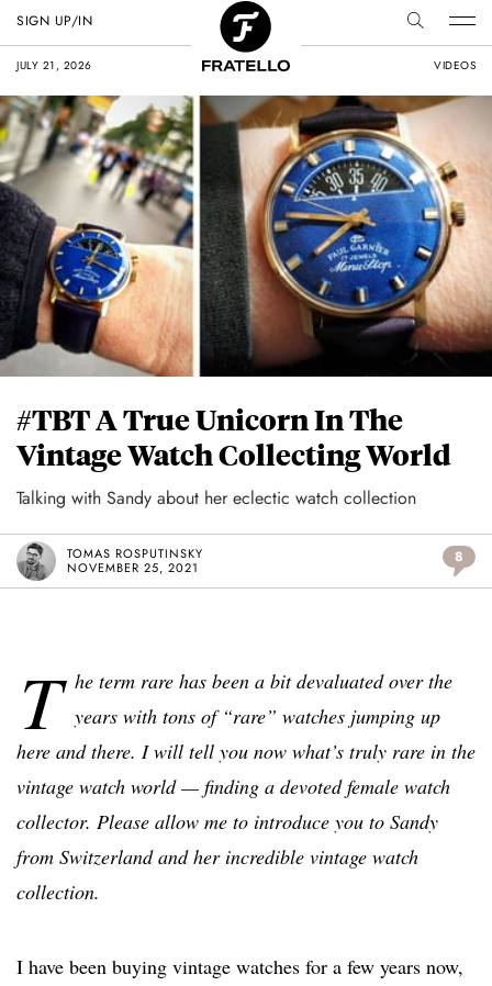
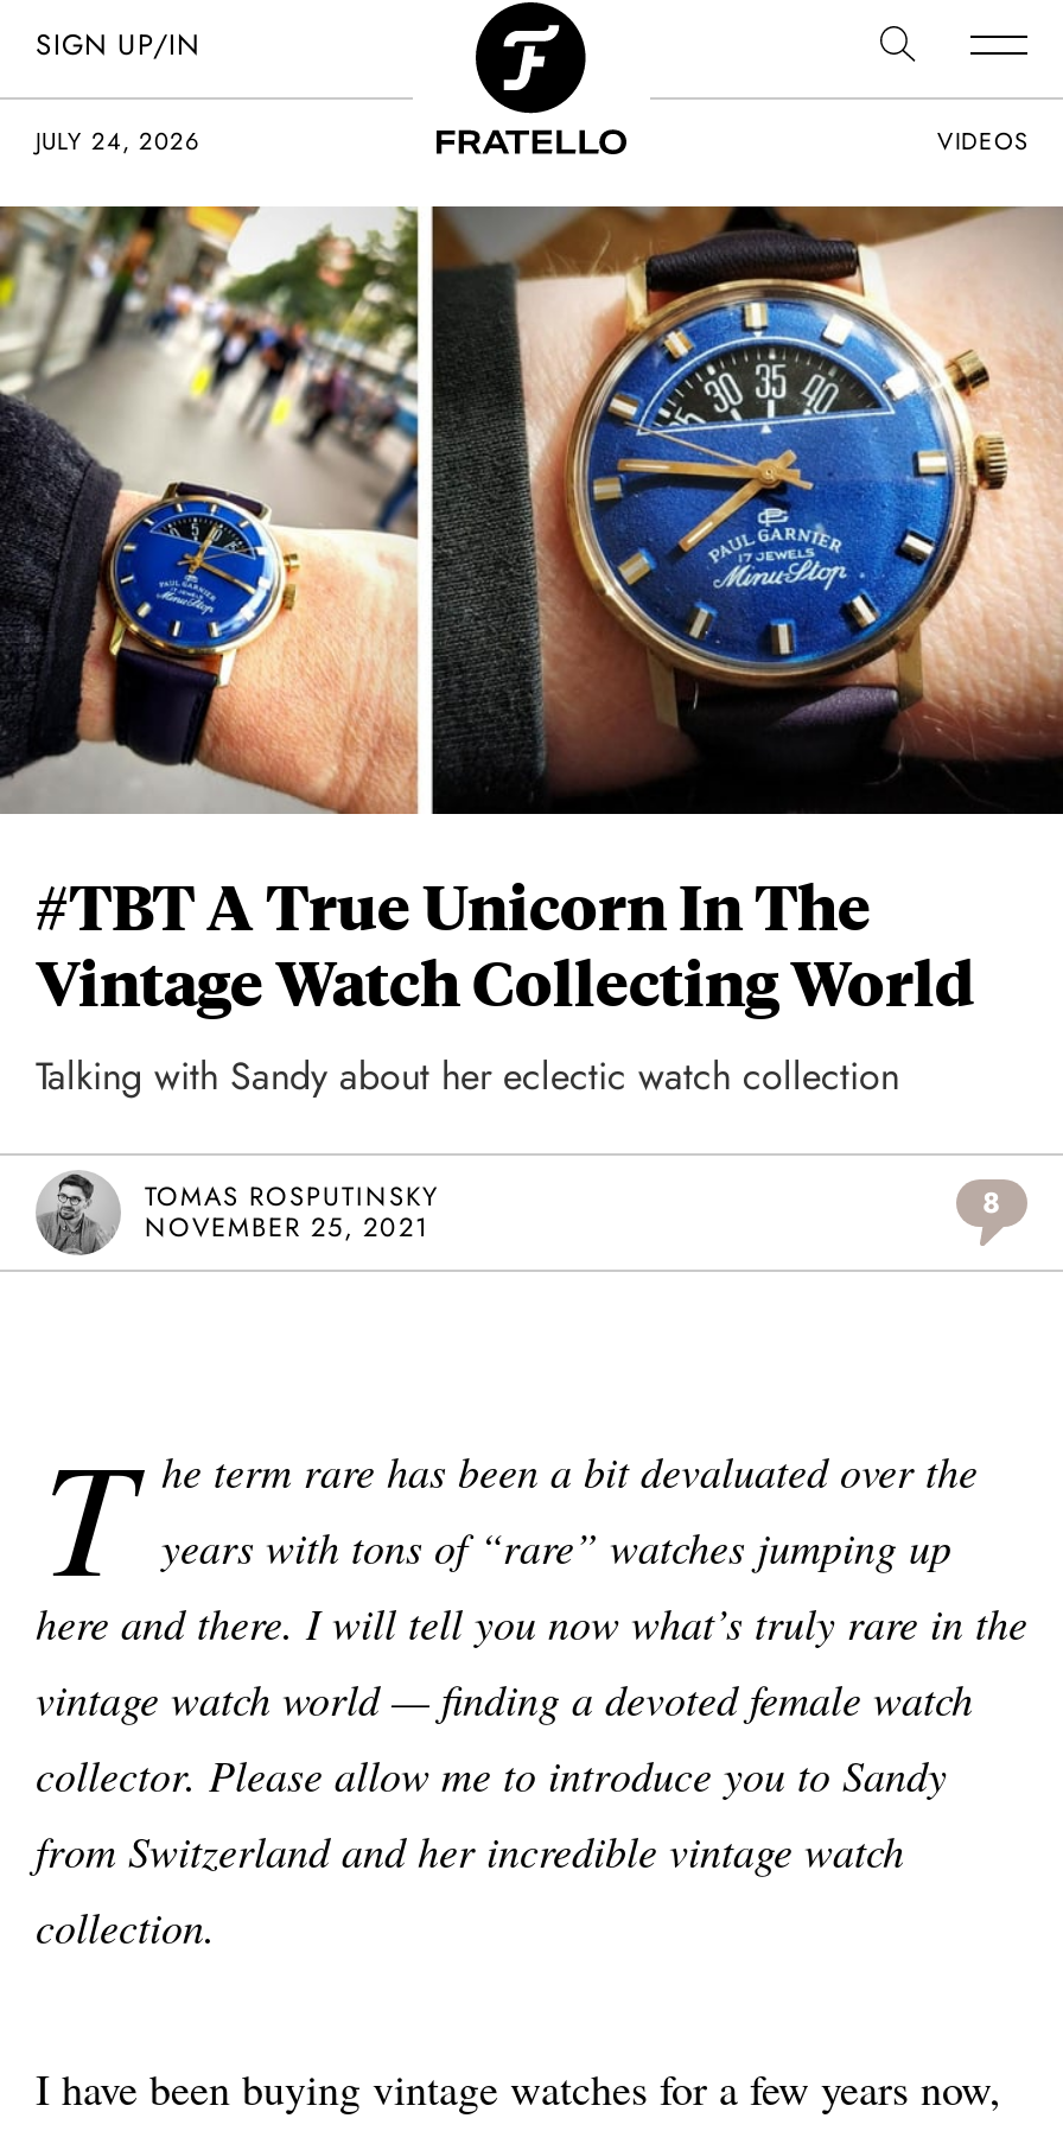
- JULY 21, 2026
+ JULY 24, 2026
